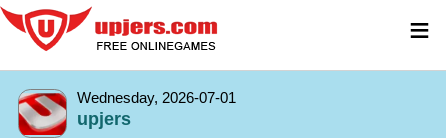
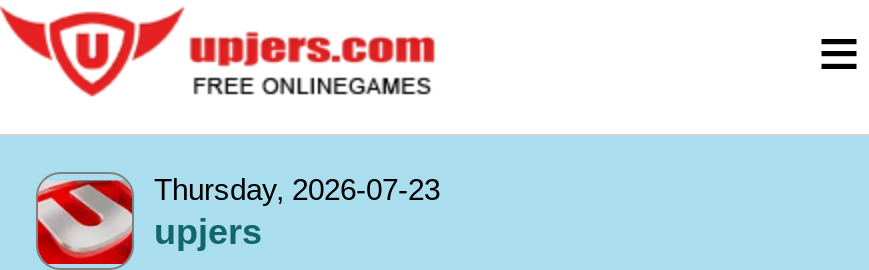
- Wednesday, 2026-07-01
+ Thursday, 2026-07-23
